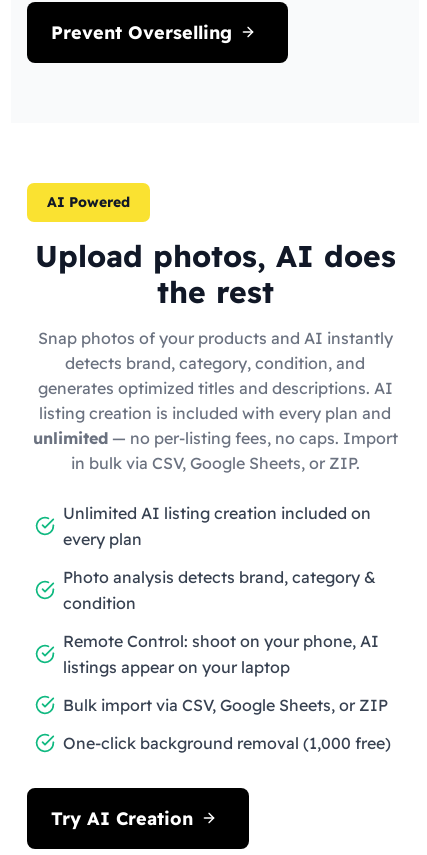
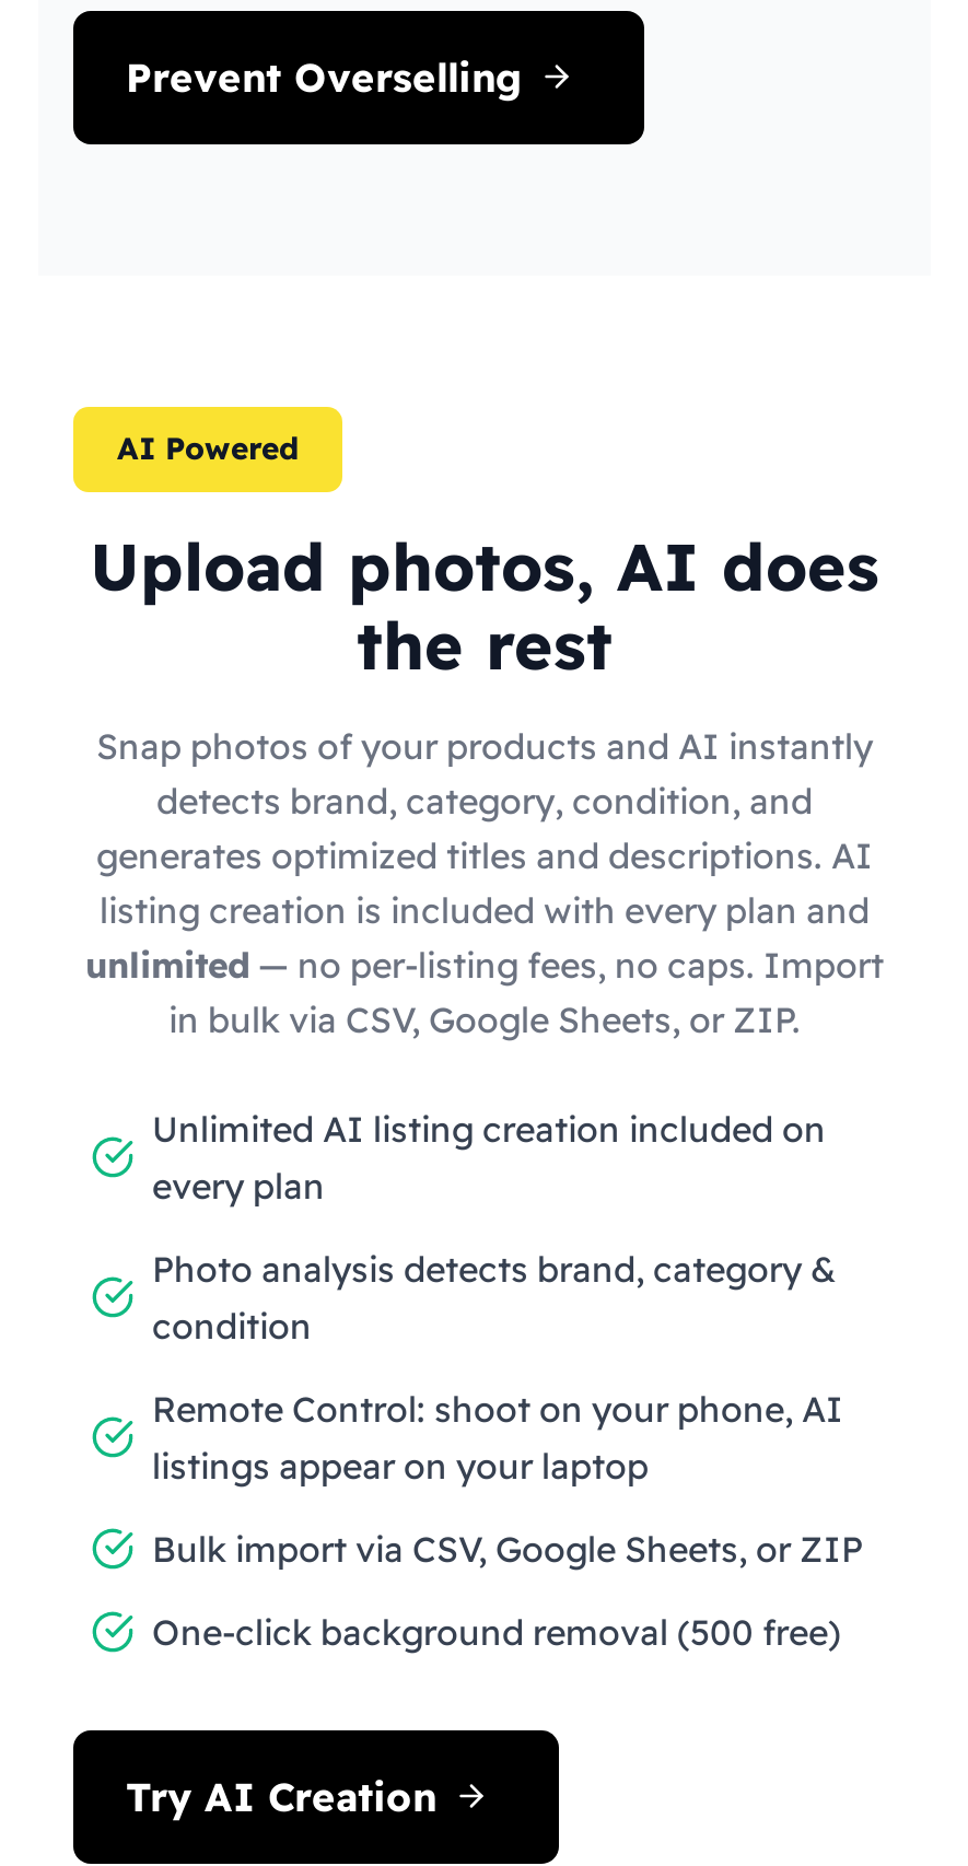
- One-click background removal (1,000 free)
+ One-click background removal (500 free)
